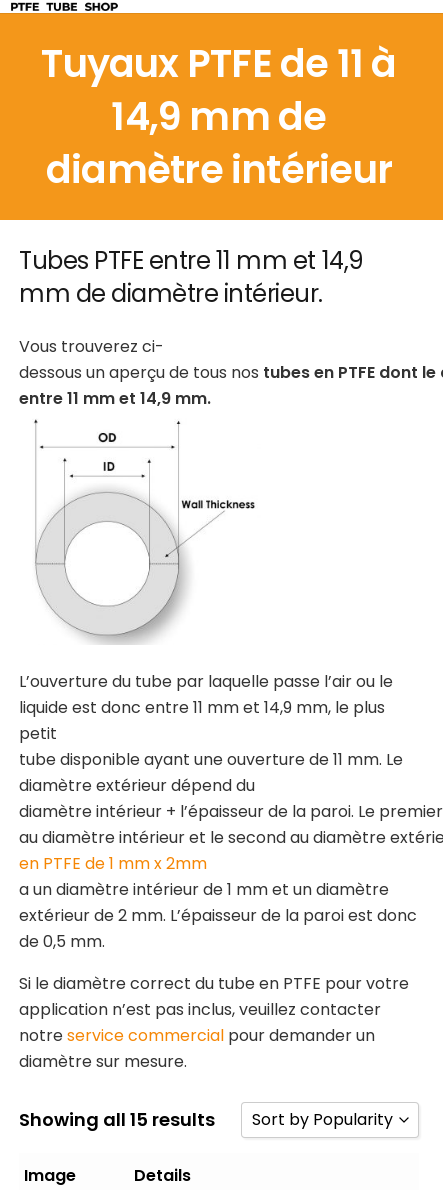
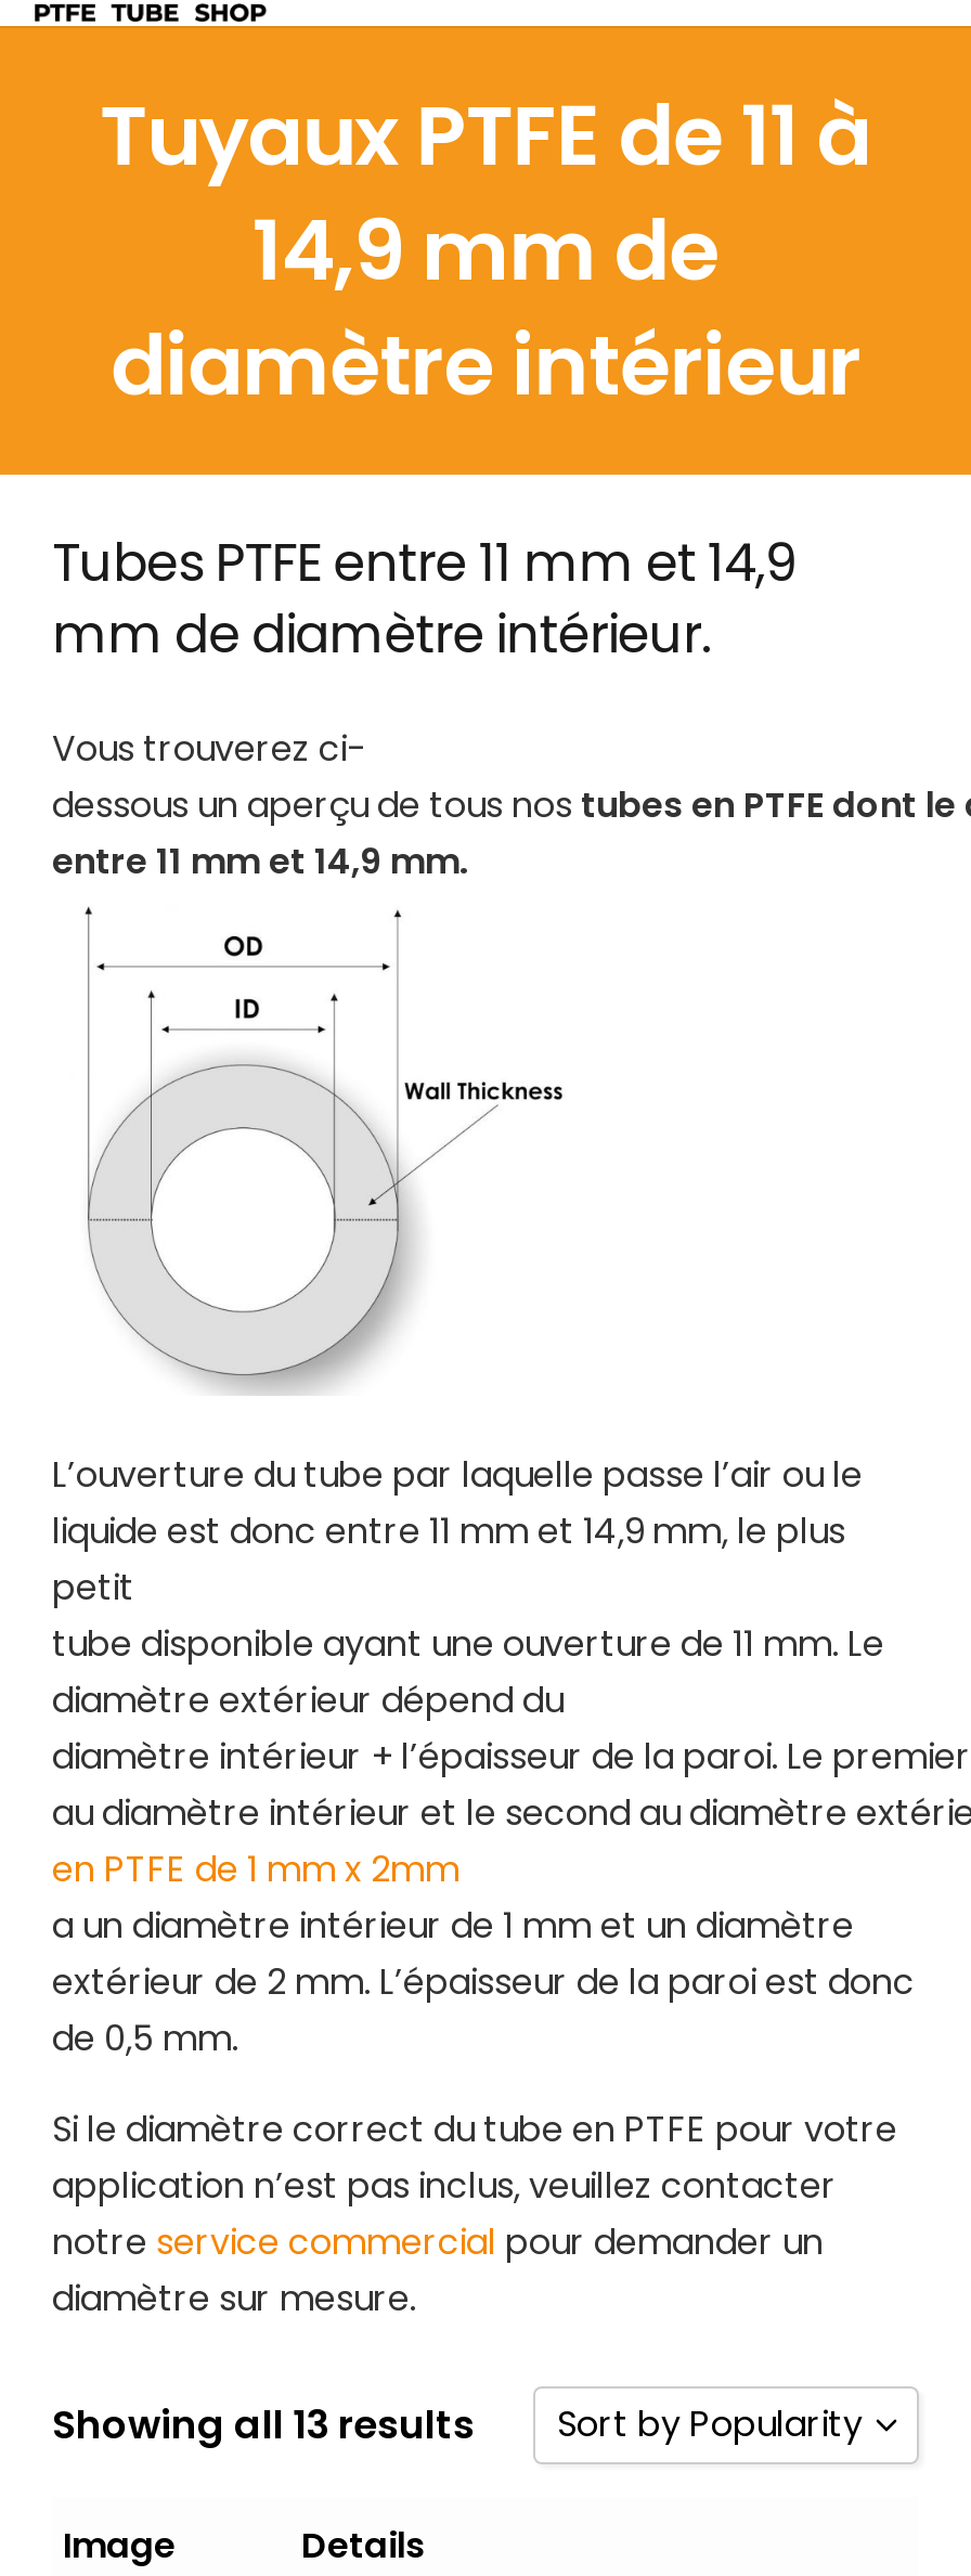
- Showing all 15 results
+ Showing all 13 results
